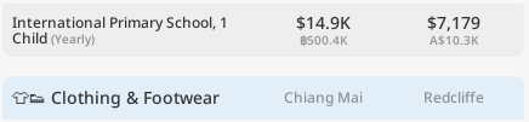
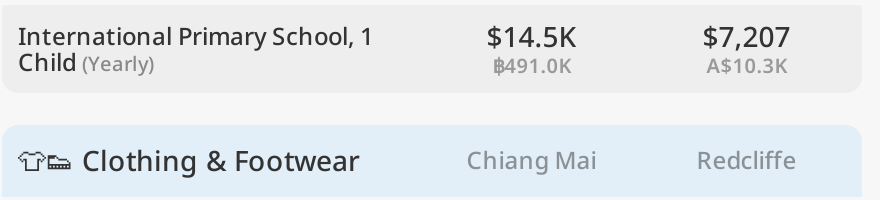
- $14.9K
- ฿500.4K
+ $14.5K
+ ฿491.0K

- $7,179
+ $7,207
